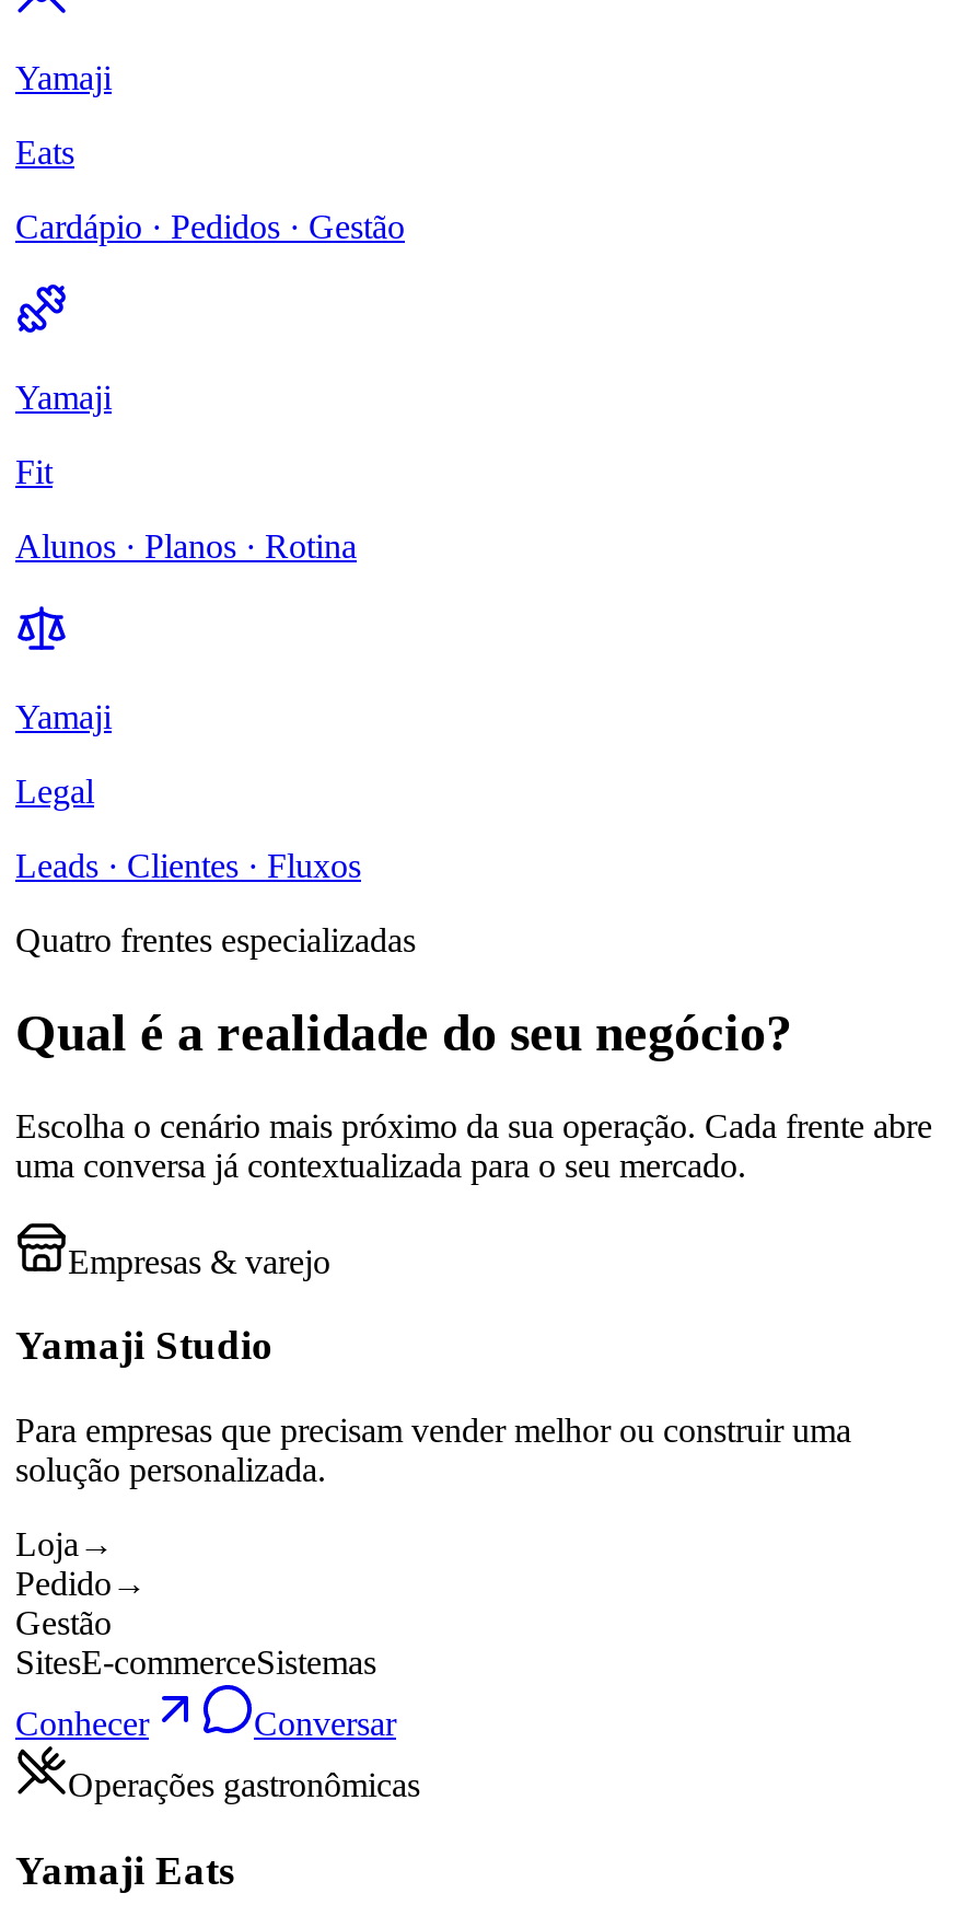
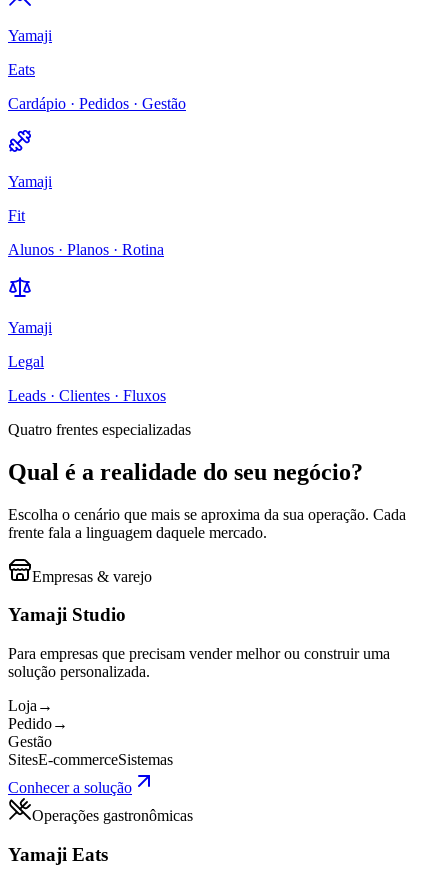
- Escolha o cenário mais próximo da sua operação. Cada frente abre
- uma conversa já contextualizada para o seu mercado.
+ Escolha o cenário que mais se aproxima da sua operação. Cada
+ frente fala a linguagem daquele mercado.

- Conhecer
- Conversar
+ Conhecer a solução
